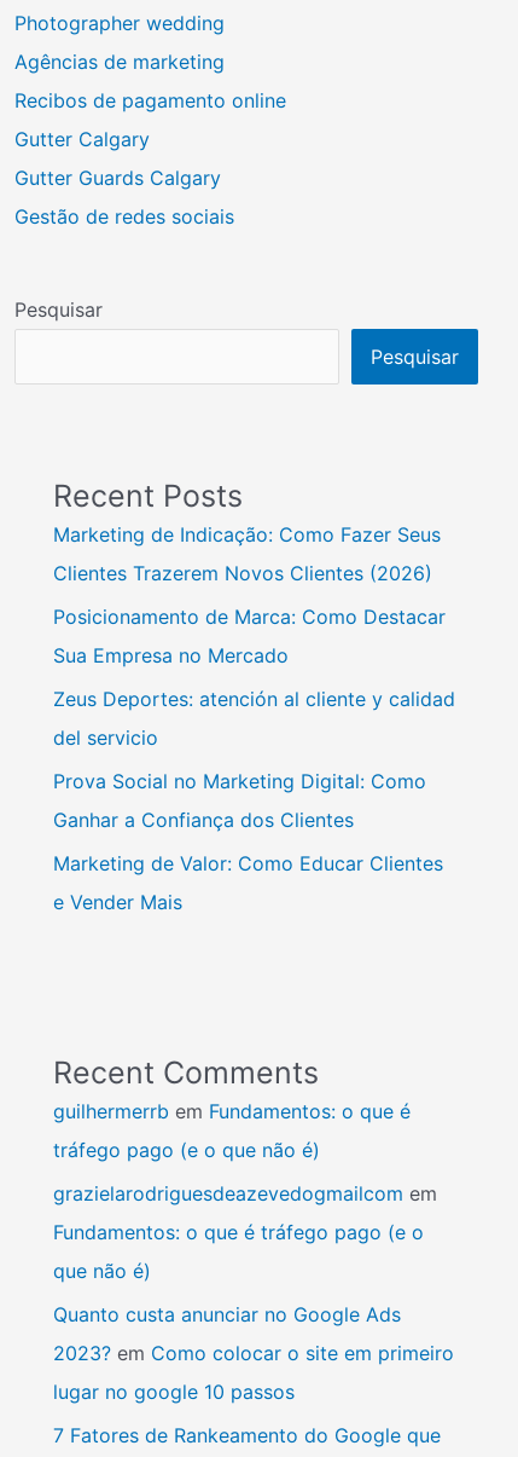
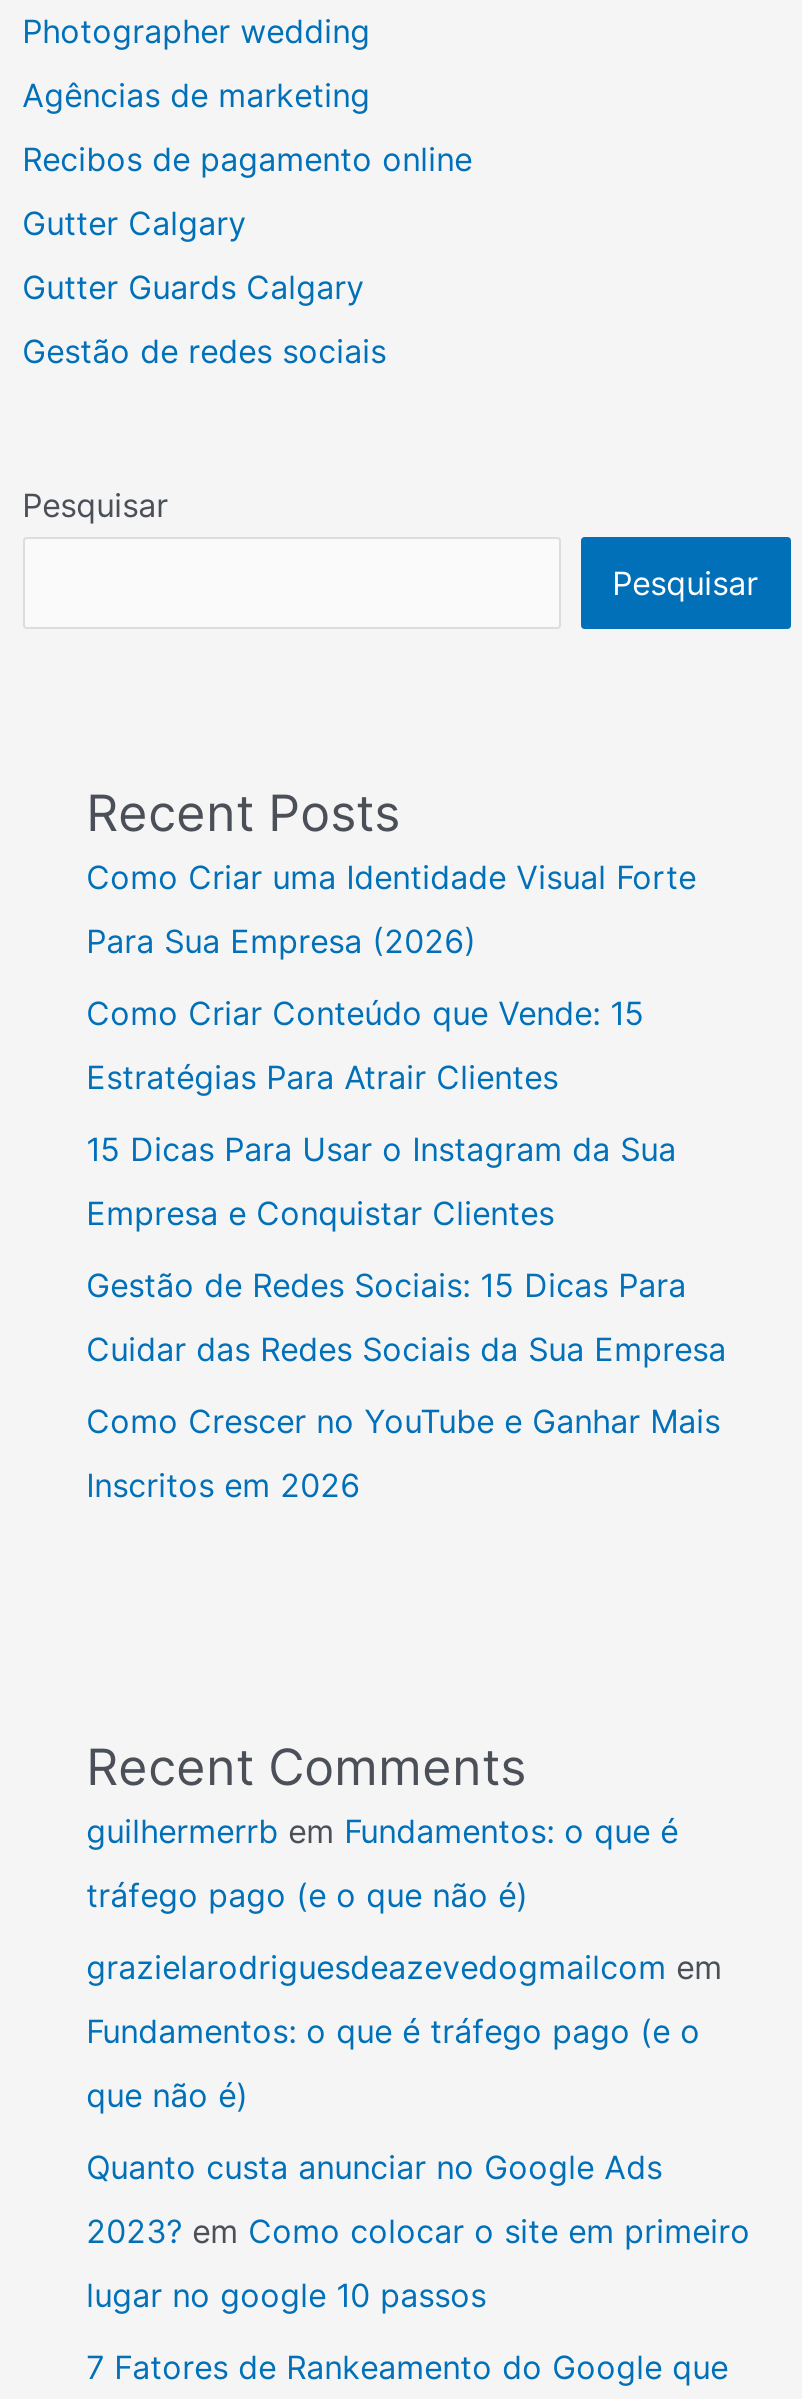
- Marketing de Indicação: Como Fazer Seus
+ Como Criar uma Identidade Visual Forte

- Clientes Trazerem Novos Clientes (2026)
+ Para Sua Empresa (2026)

- Posicionamento de Marca: Como Destacar
+ Como Criar Conteúdo que Vende: 15

- Sua Empresa no Mercado
+ Estratégias Para Atrair Clientes

- Zeus Deportes: atención al cliente y calidad
+ 15 Dicas Para Usar o Instagram da Sua

- del servicio
+ Empresa e Conquistar Clientes

- Prova Social no Marketing Digital: Como
+ Gestão de Redes Sociais: 15 Dicas Para

- Ganhar a Confiança dos Clientes
+ Cuidar das Redes Sociais da Sua Empresa

- Marketing de Valor: Como Educar Clientes
+ Como Crescer no YouTube e Ganhar Mais

- e Vender Mais
+ Inscritos em 2026
